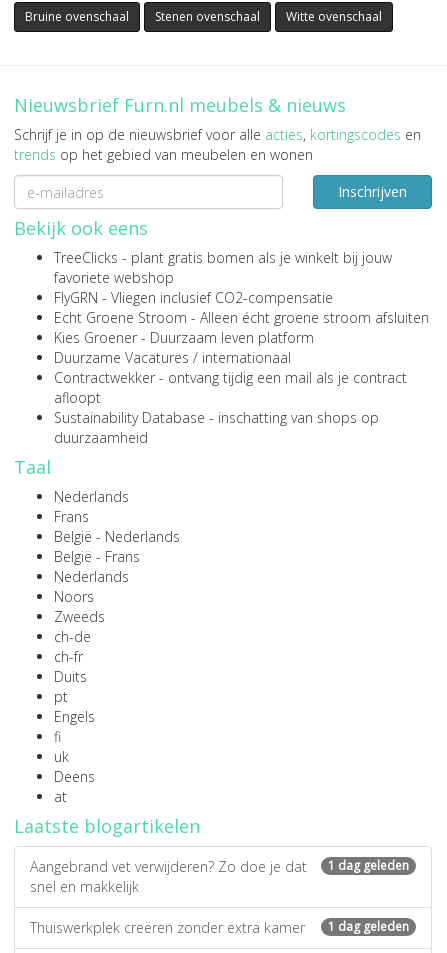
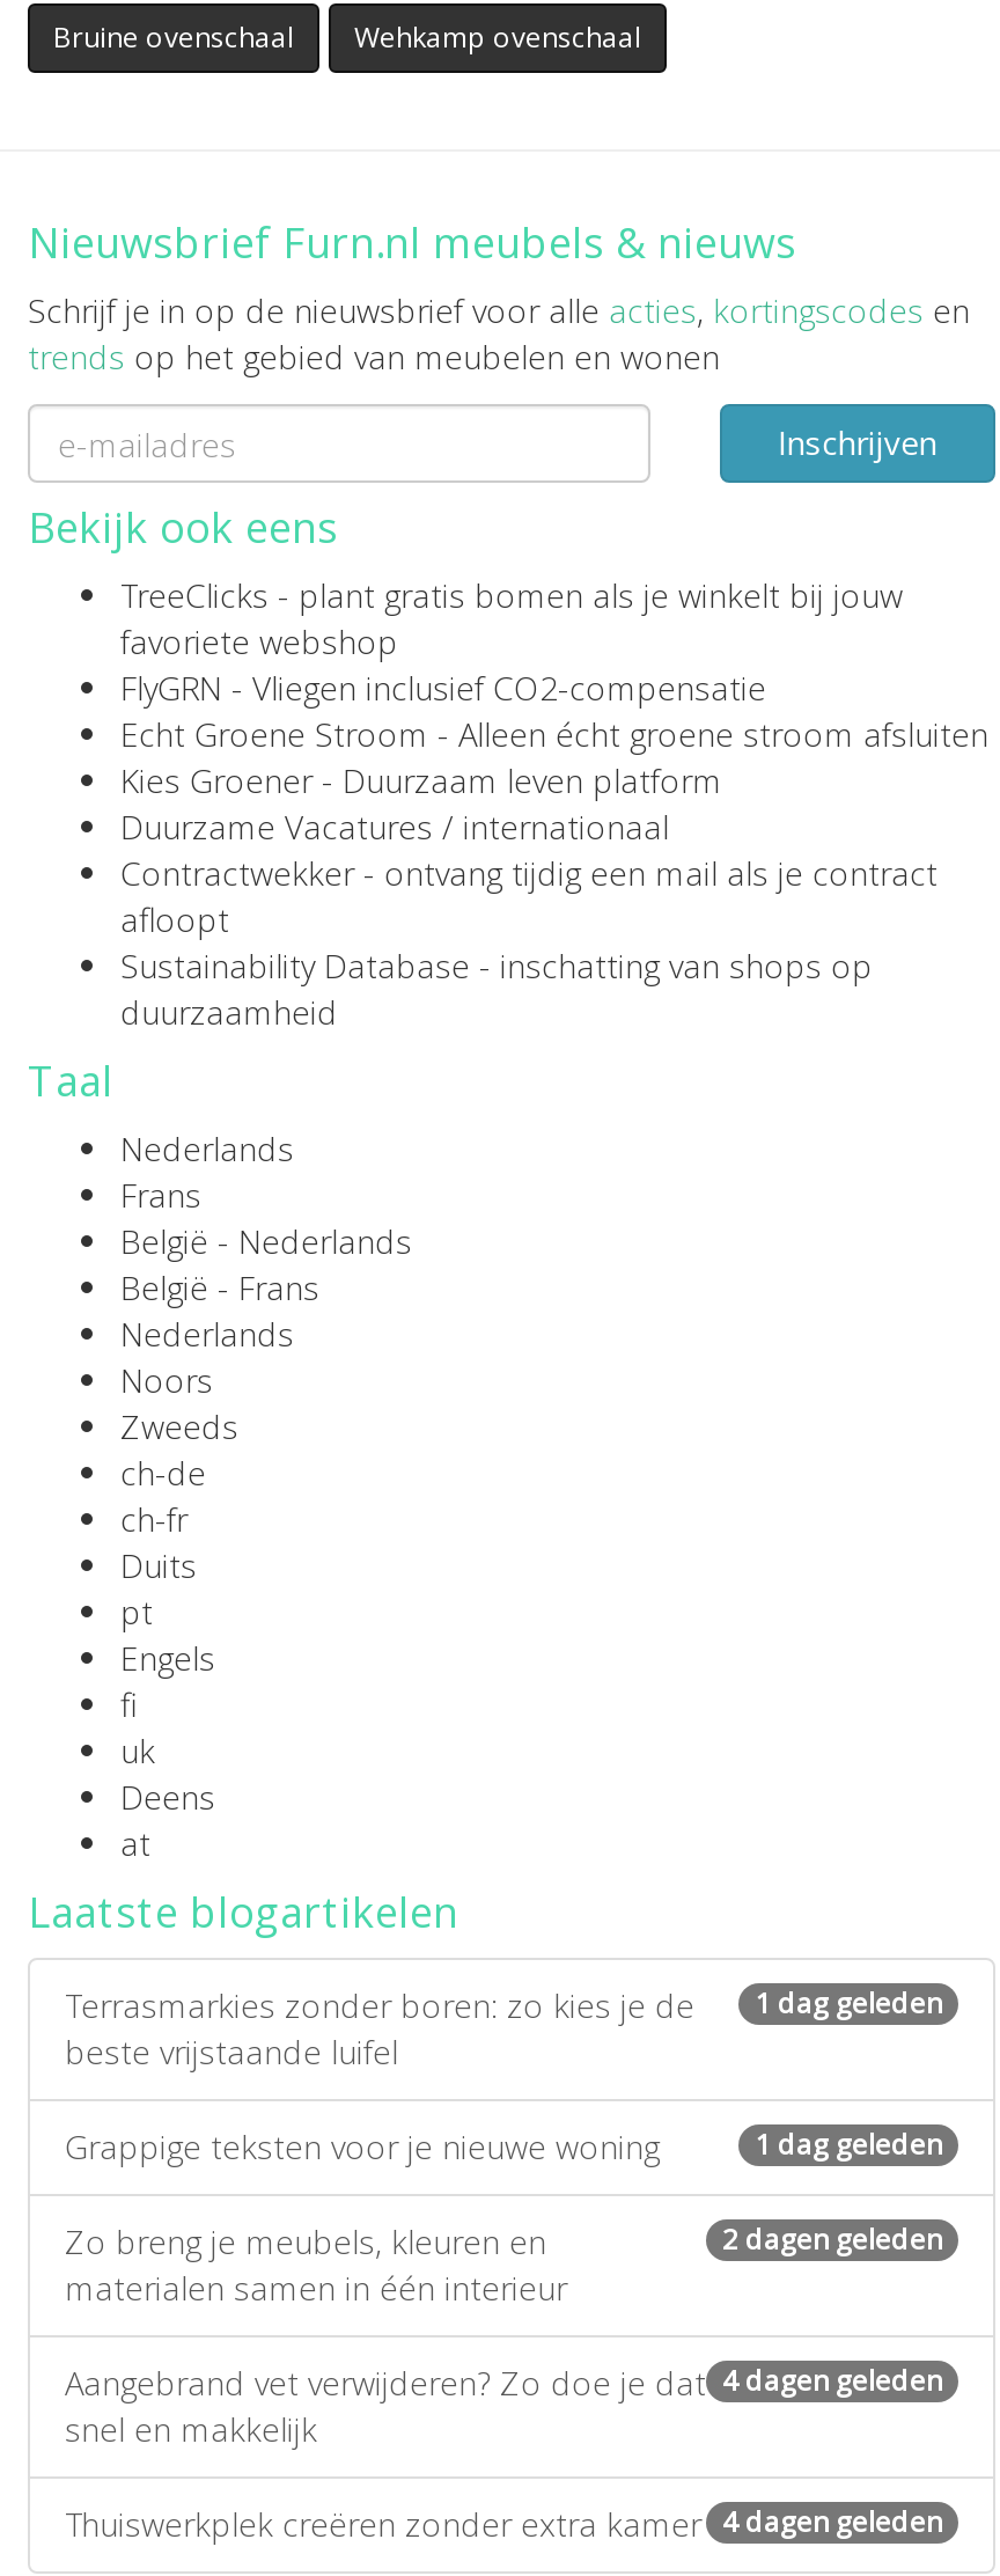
- Stenen ovenschaal
- Witte ovenschaal
+ Wehkamp ovenschaal

+ Terrasmarkies zonder boren: zo kies je de
+ beste vrijstaande luifel
+ 1 dag geleden
+ Grappige teksten voor je nieuwe woning
+ 2 dagen geleden
+ Zo breng je meubels, kleuren en
+ materialen samen in één interieur
+ 4 dagen geleden

- 1 dag geleden
+ 4 dagen geleden
